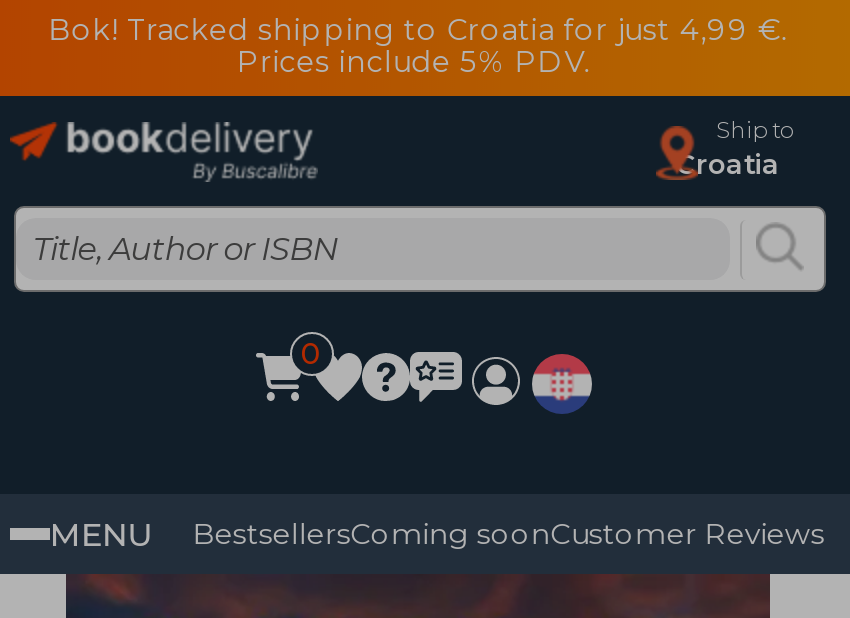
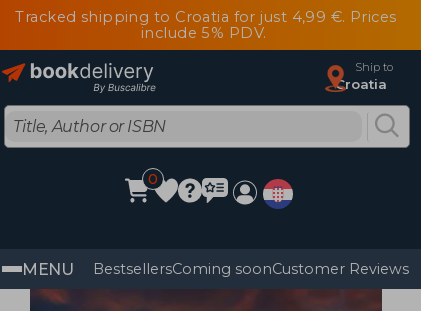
- Bok! Tracked shipping to Croatia for just 4,99 €.
- Prices include 5% PDV.
+ Tracked shipping to Croatia for just 4,99 €. Prices
+ include 5% PDV.
